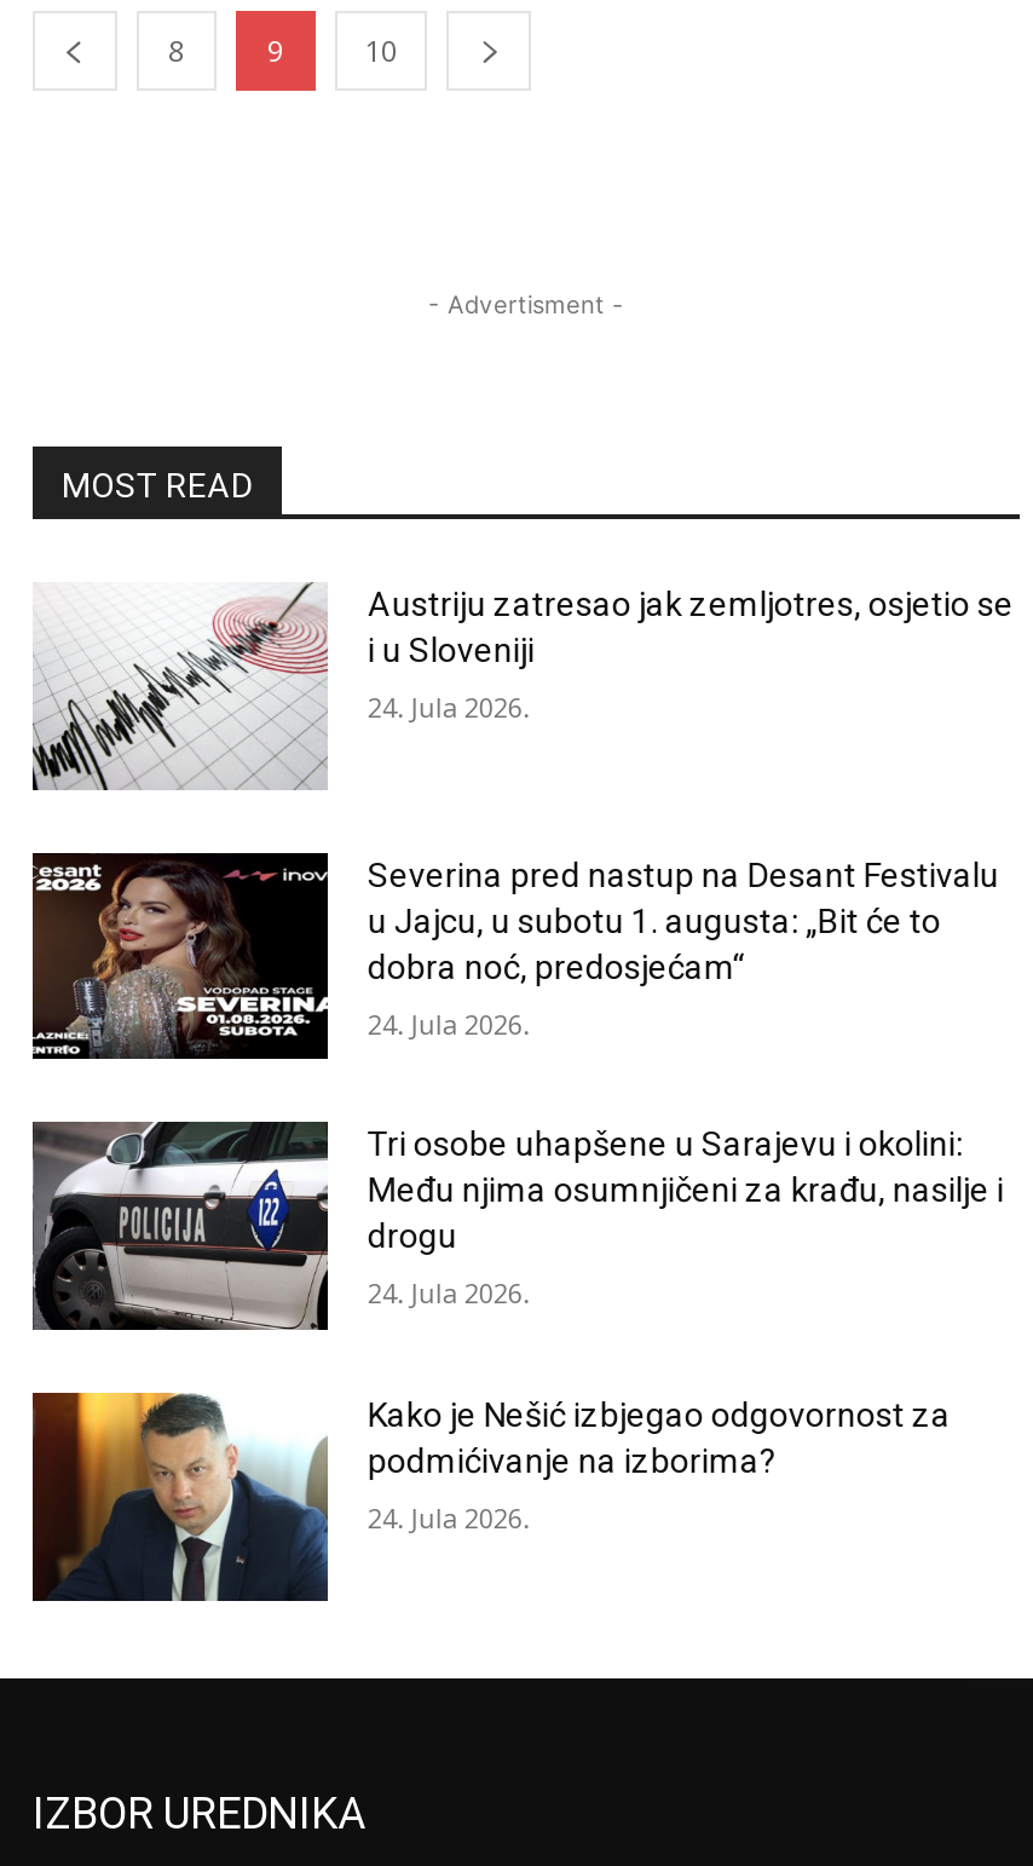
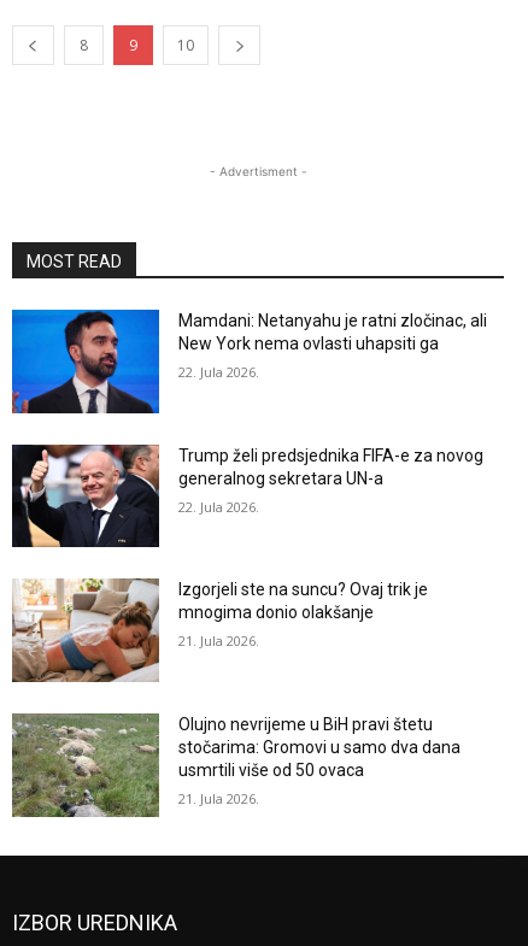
- [image]
- Austriju zatresao jak zemljotres, osjetio se
- i u Sloveniji
+ [image]
+ Mamdani: Netanyahu je ratni zločinac, ali
+ New York nema ovlasti uhapsiti ga

- 24. Jula 2026.
+ 22. Jula 2026.

- [image]
- Severina pred nastup na Desant Festivalu
- u Jajcu, u subotu 1. augusta: „Bit će to
- dobra noć, predosjećam“
+ [image]
+ Trump želi predsjednika FIFA-e za novog
+ generalnog sekretara UN-a

- 24. Jula 2026.
+ 22. Jula 2026.

- [image]
- Tri osobe uhapšene u Sarajevu i okolini:
- Među njima osumnjičeni za krađu, nasilje i
- drogu
+ [image]
+ Izgorjeli ste na suncu? Ovaj trik je
+ mnogima donio olakšanje

- 24. Jula 2026.
+ 21. Jula 2026.

- [image]
- Kako je Nešić izbjegao odgovornost za
- podmićivanje na izborima?
+ [image]
+ Olujno nevrijeme u BiH pravi štetu
+ stočarima: Gromovi u samo dva dana
+ usmrtili više od 50 ovaca

- 24. Jula 2026.
+ 21. Jula 2026.
